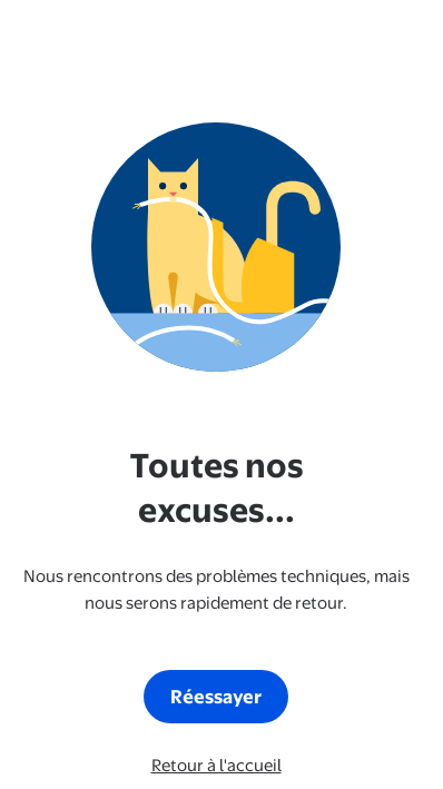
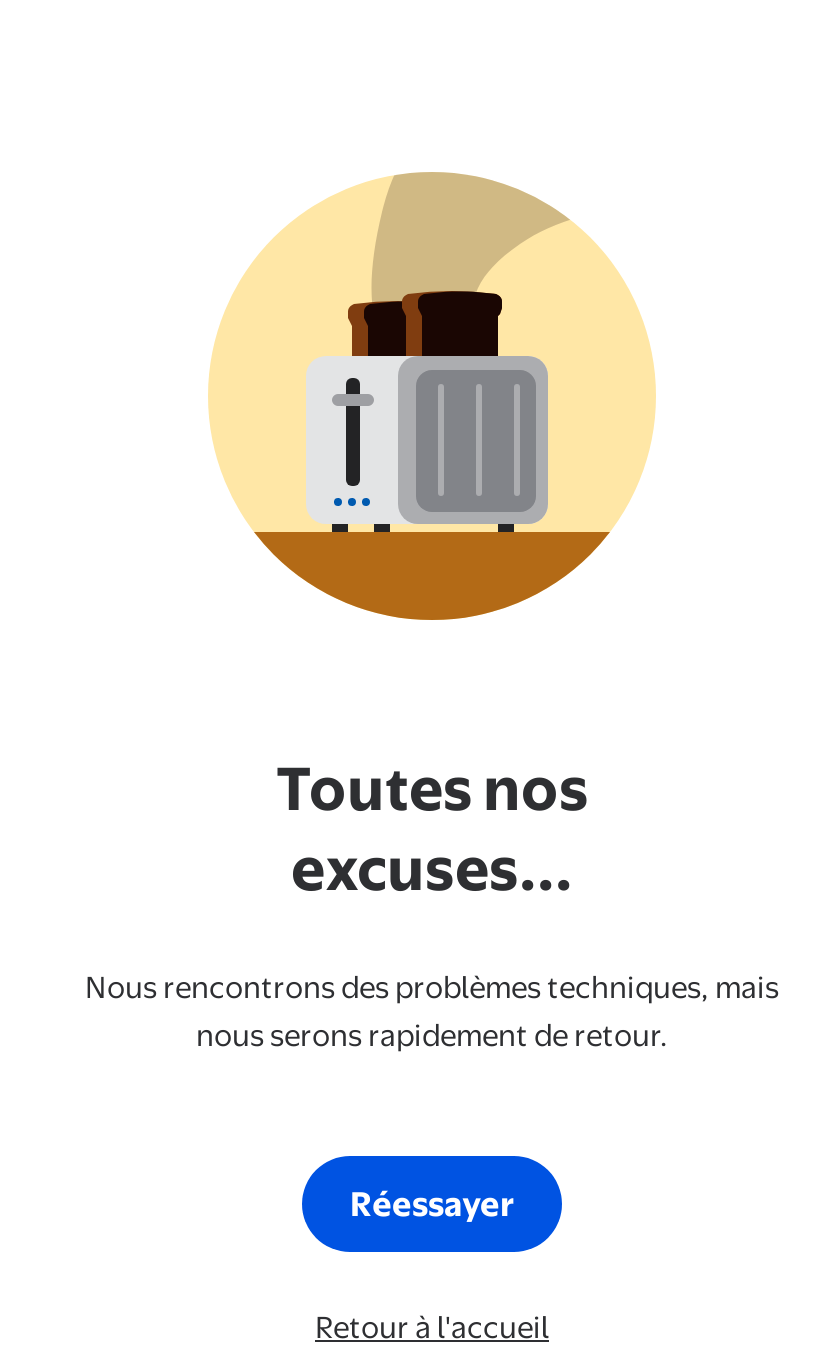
- [image]
+ [image]
